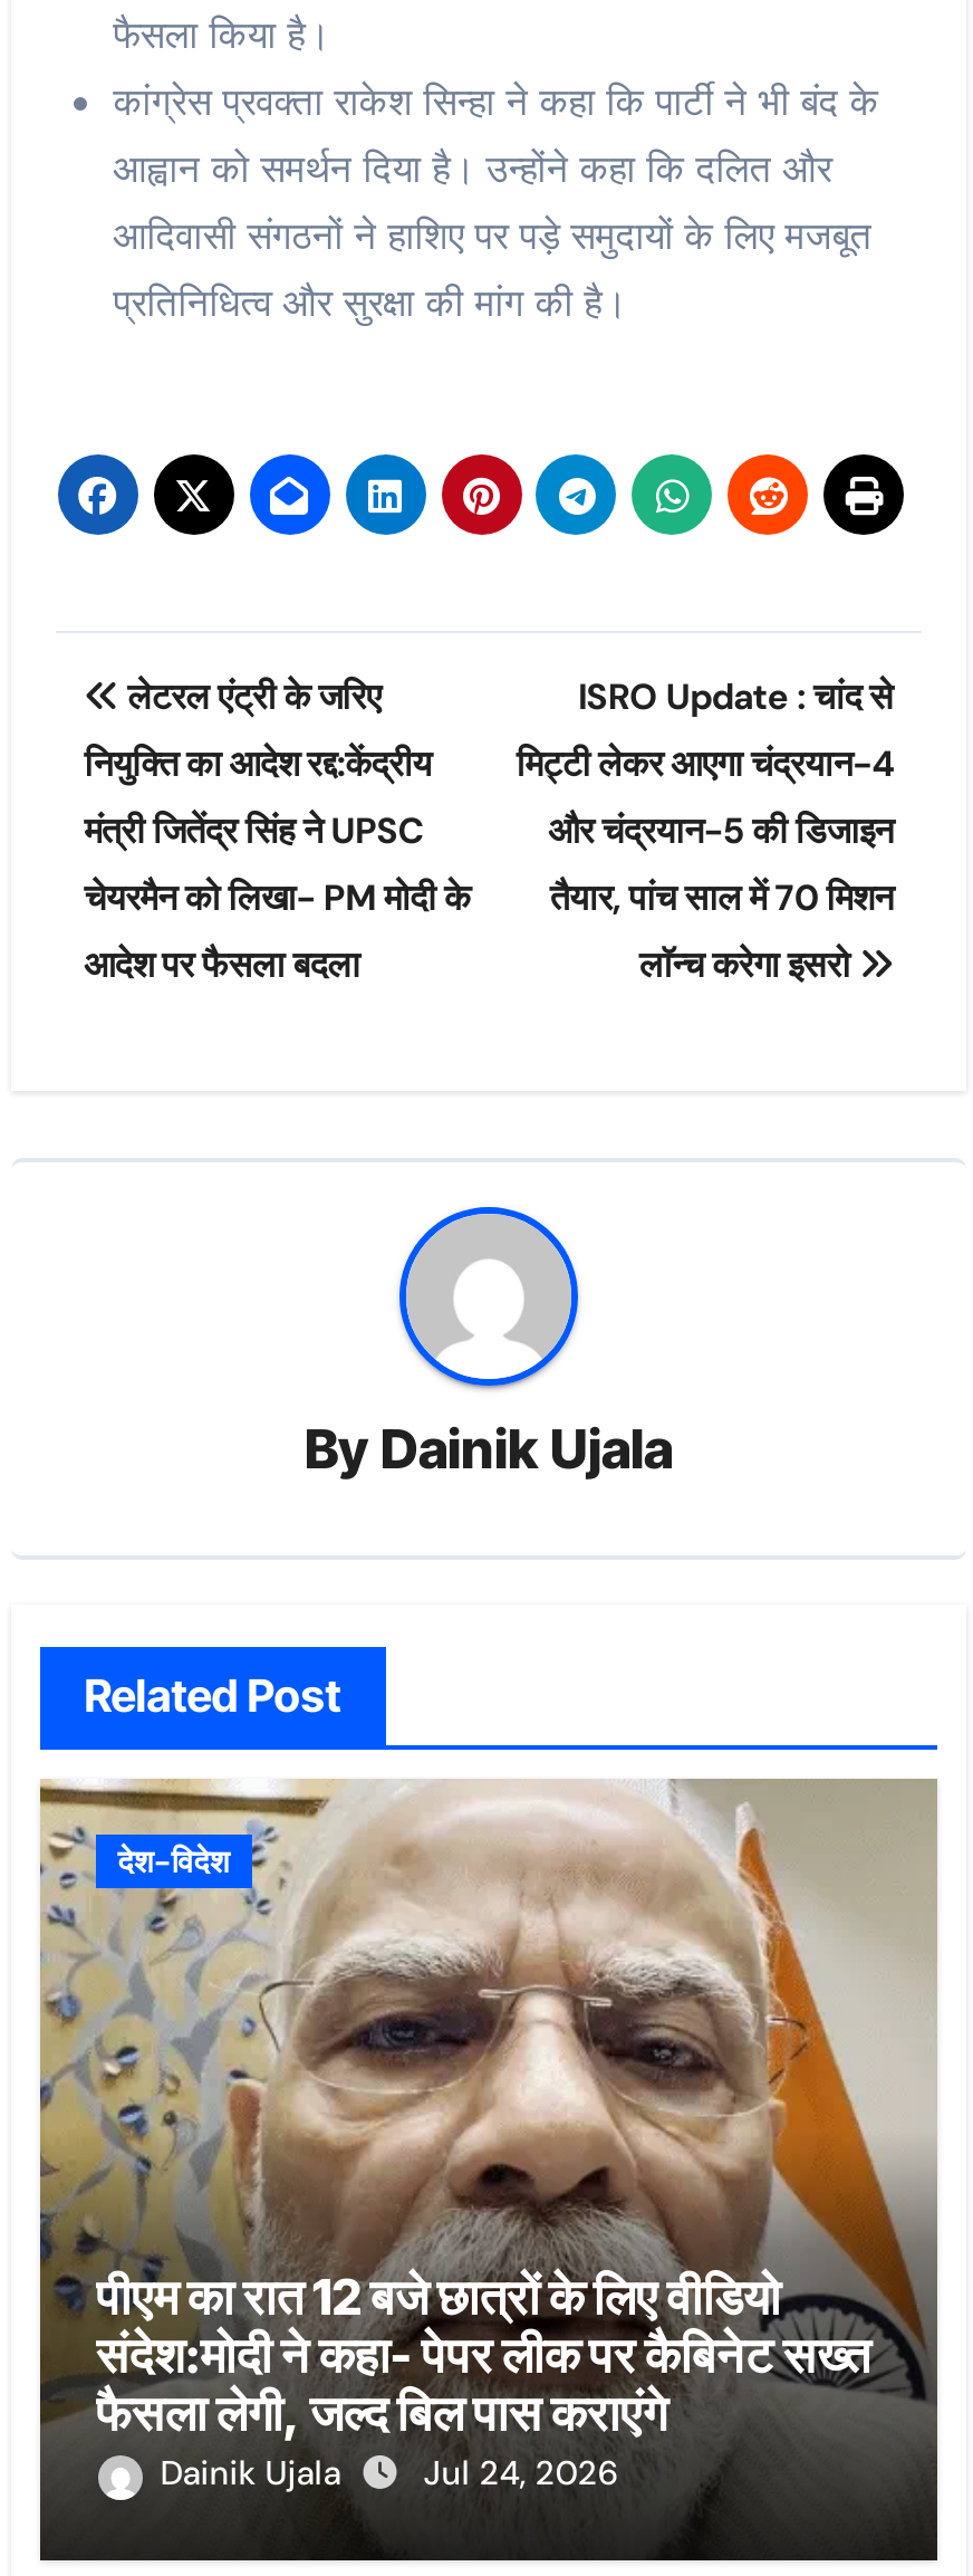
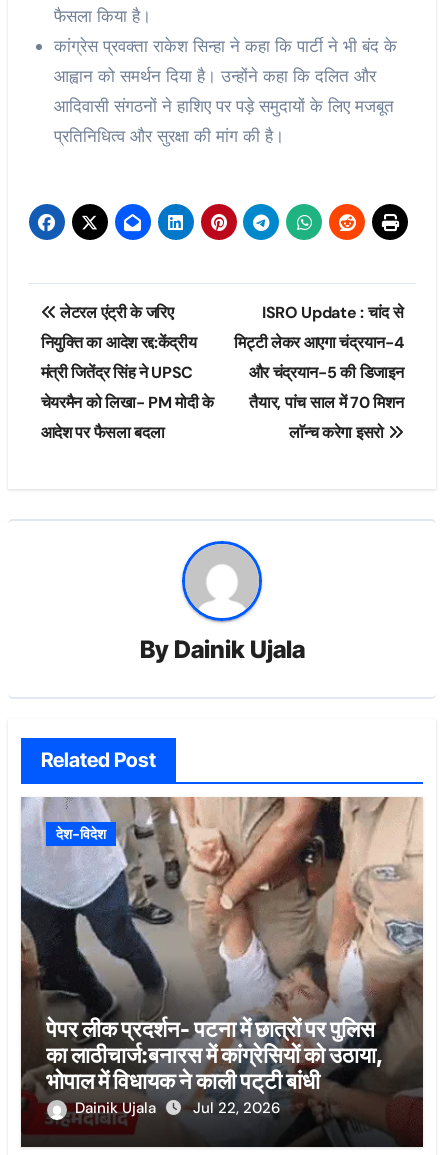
- [image]
- पीएम का रात 12 बजे छात्रों के लिए वीडियो
- संदेश:मोदी ने कहा- पेपर लीक पर कैबिनेट सख्त
- फैसला लेगी, जल्द बिल पास कराएंगे
+ [image]
+ पेपर लीक प्रदर्शन- पटना में छात्रों पर पुलिस
+ का लाठीचार्ज:बनारस में कांग्रेसियों को उठाया,
+ भोपाल में विधायक ने काली पट्‌टी बांधी

- Dainik Ujala Jul 24, 2026
+ Dainik Ujala Jul 22, 2026
